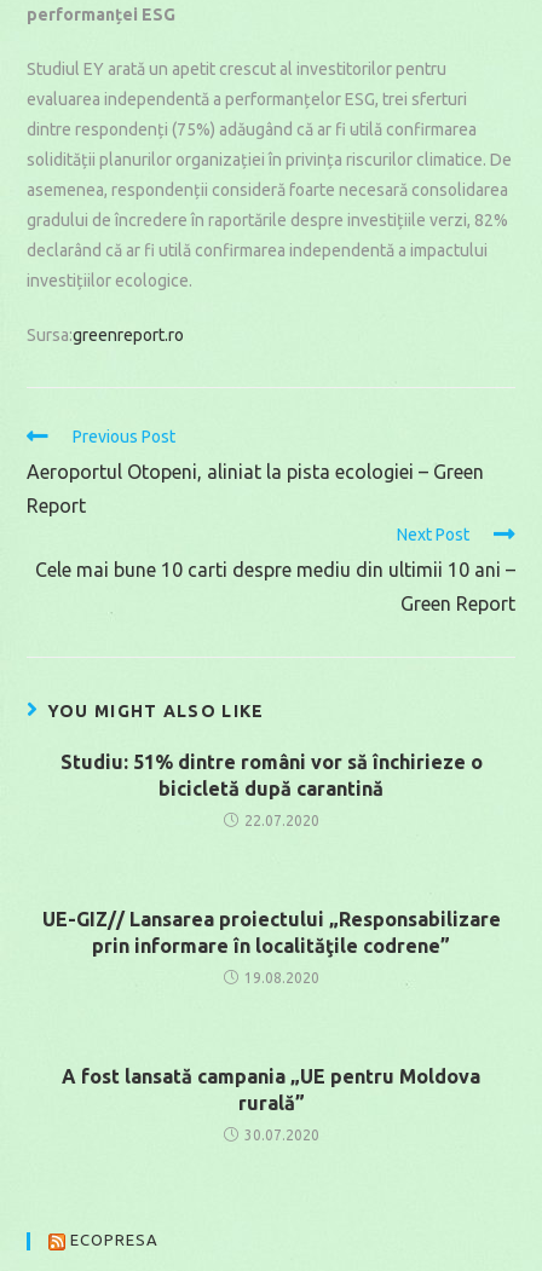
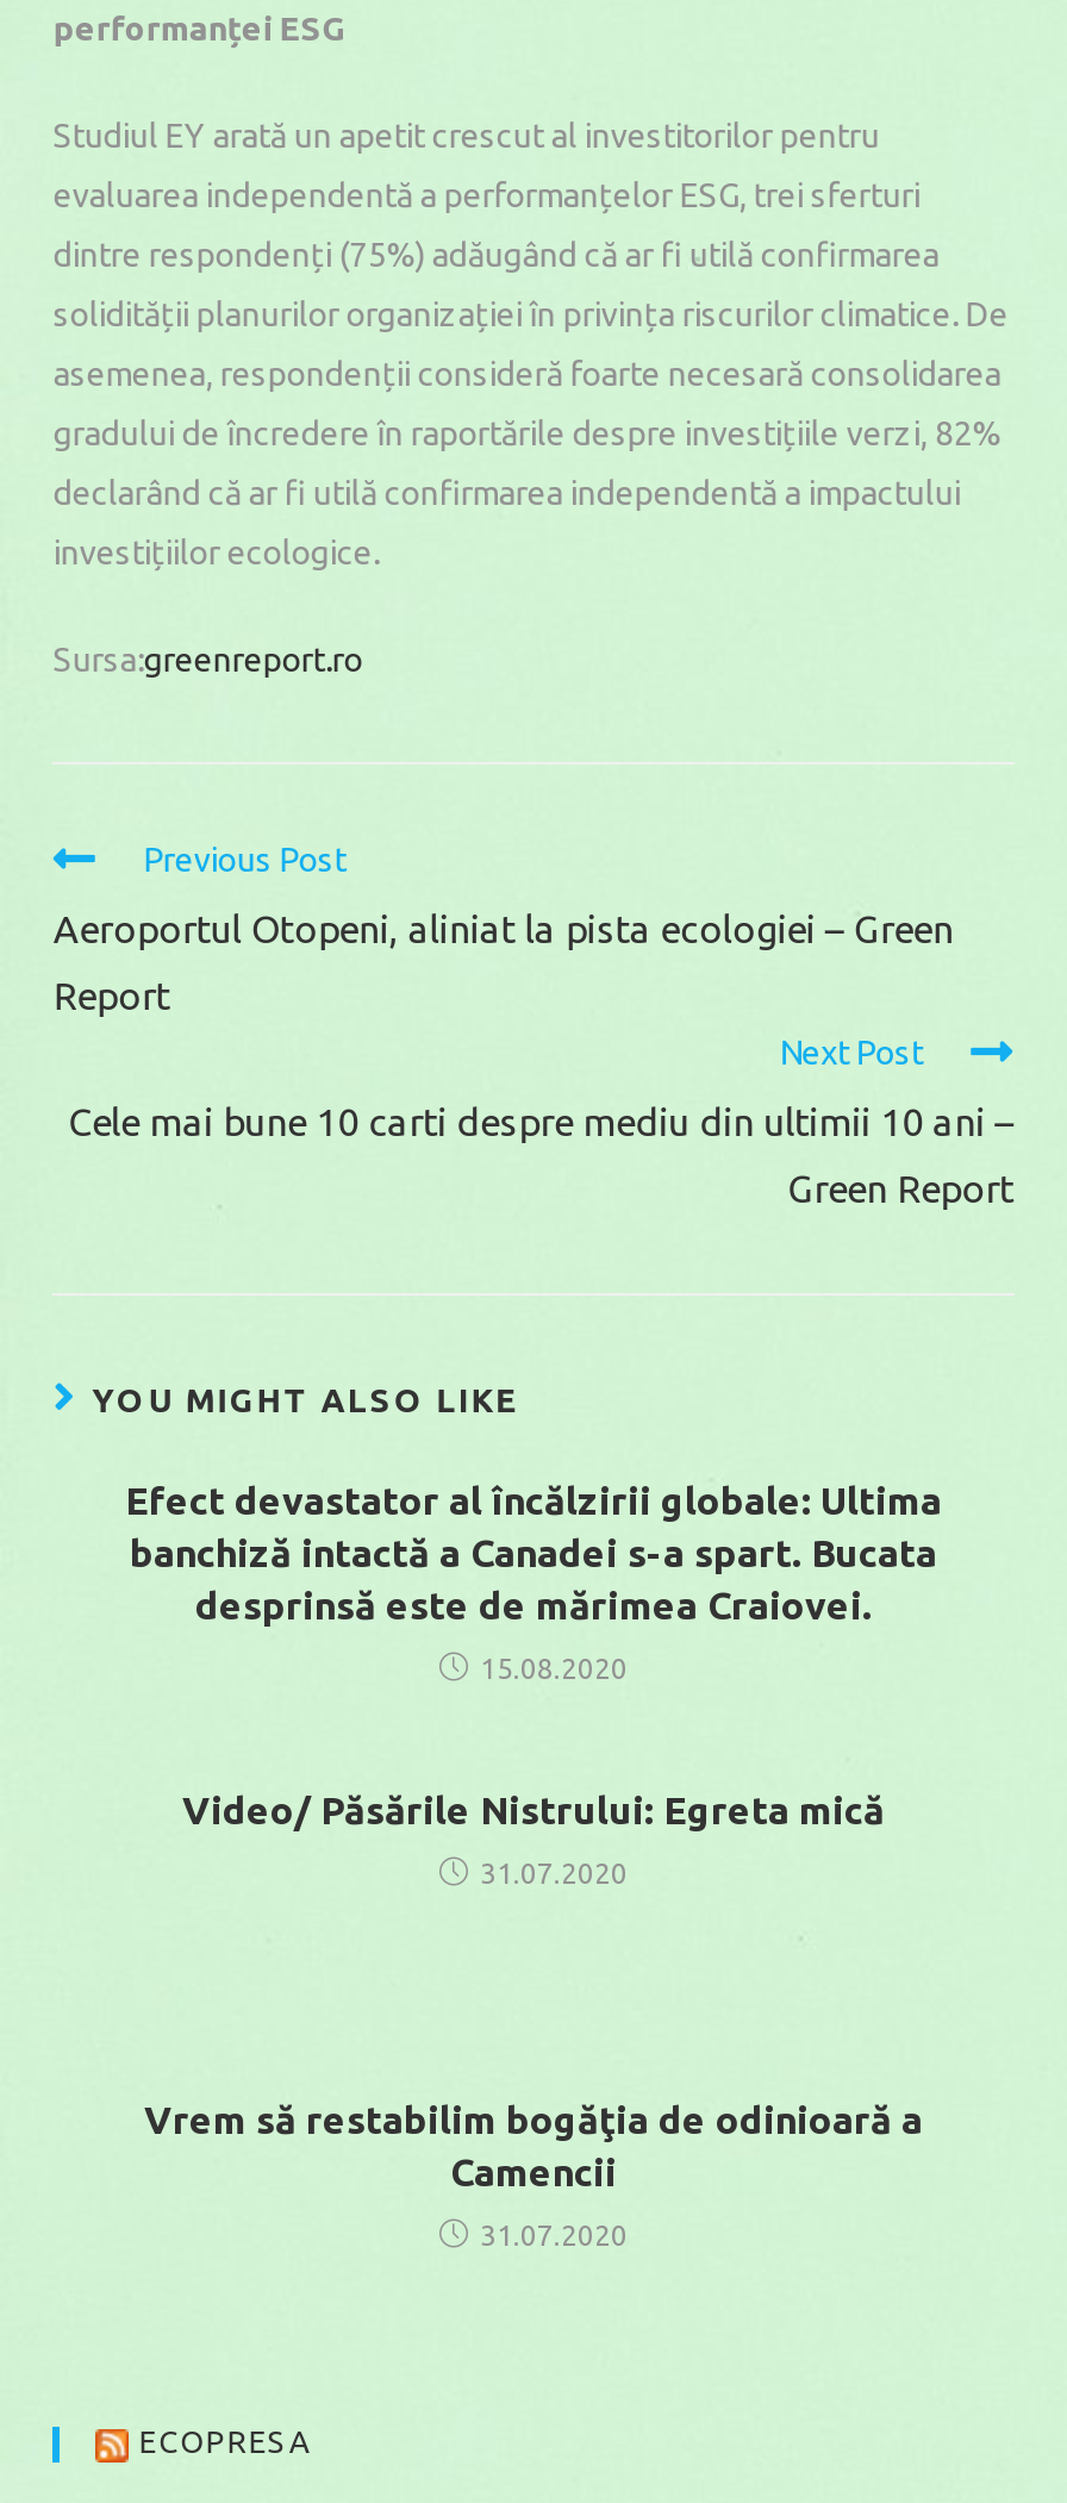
- Studiu: 51% dintre români vor să închirieze o
- bicicletă după carantină
+ Efect devastator al încălzirii globale: Ultima
+ banchiză intactă a Canadei s-a spart. Bucata
+ desprinsă este de mărimea Craiovei.

- 22.07.2020
+ 15.08.2020

- UE-GIZ// Lansarea proiectului „Responsabilizare
- prin informare în localităţile codrene”
+ Video/ Păsările Nistrului: Egreta mică

- 19.08.2020
+ 31.07.2020

- A fost lansată campania „UE pentru Moldova
- rurală”
+ Vrem să restabilim bogăţia de odinioară a
+ Camencii

- 30.07.2020
+ 31.07.2020
